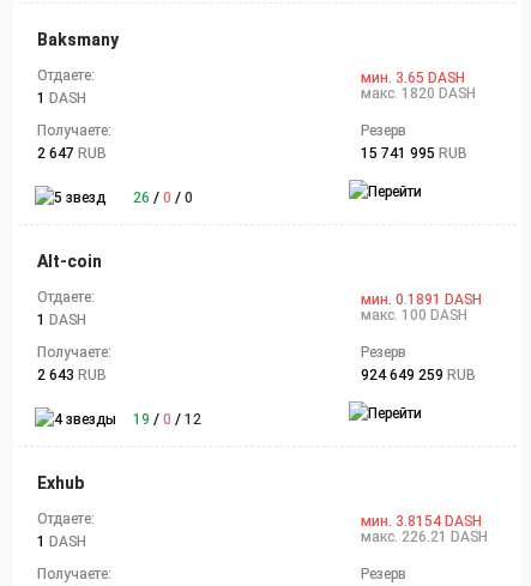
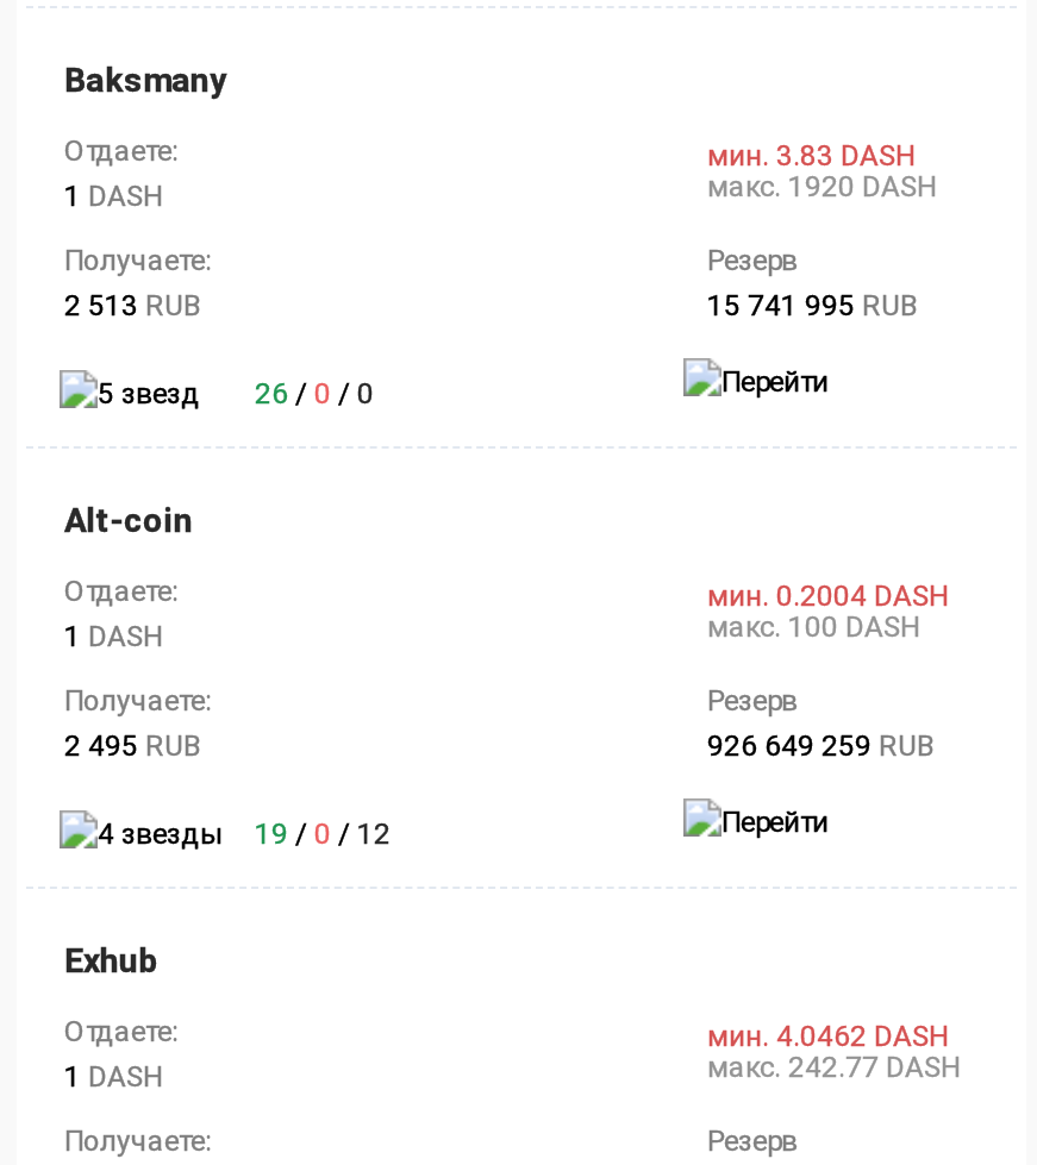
- мин. 3.65 DASH
+ мин. 3.83 DASH

- макс. 1820 DASH
+ макс. 1920 DASH

- 2 647 RUB
+ 2 513 RUB

- мин. 0.1891 DASH
+ мин. 0.2004 DASH

- 2 643 RUB
+ 2 495 RUB

- 924 649 259 RUB
+ 926 649 259 RUB

- мин. 3.8154 DASH
+ мин. 4.0462 DASH

- макс. 226.21 DASH
+ макс. 242.77 DASH
